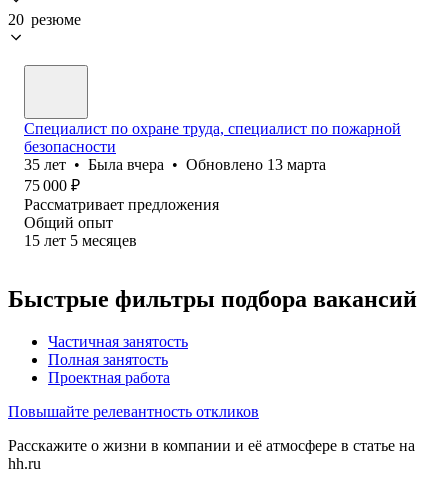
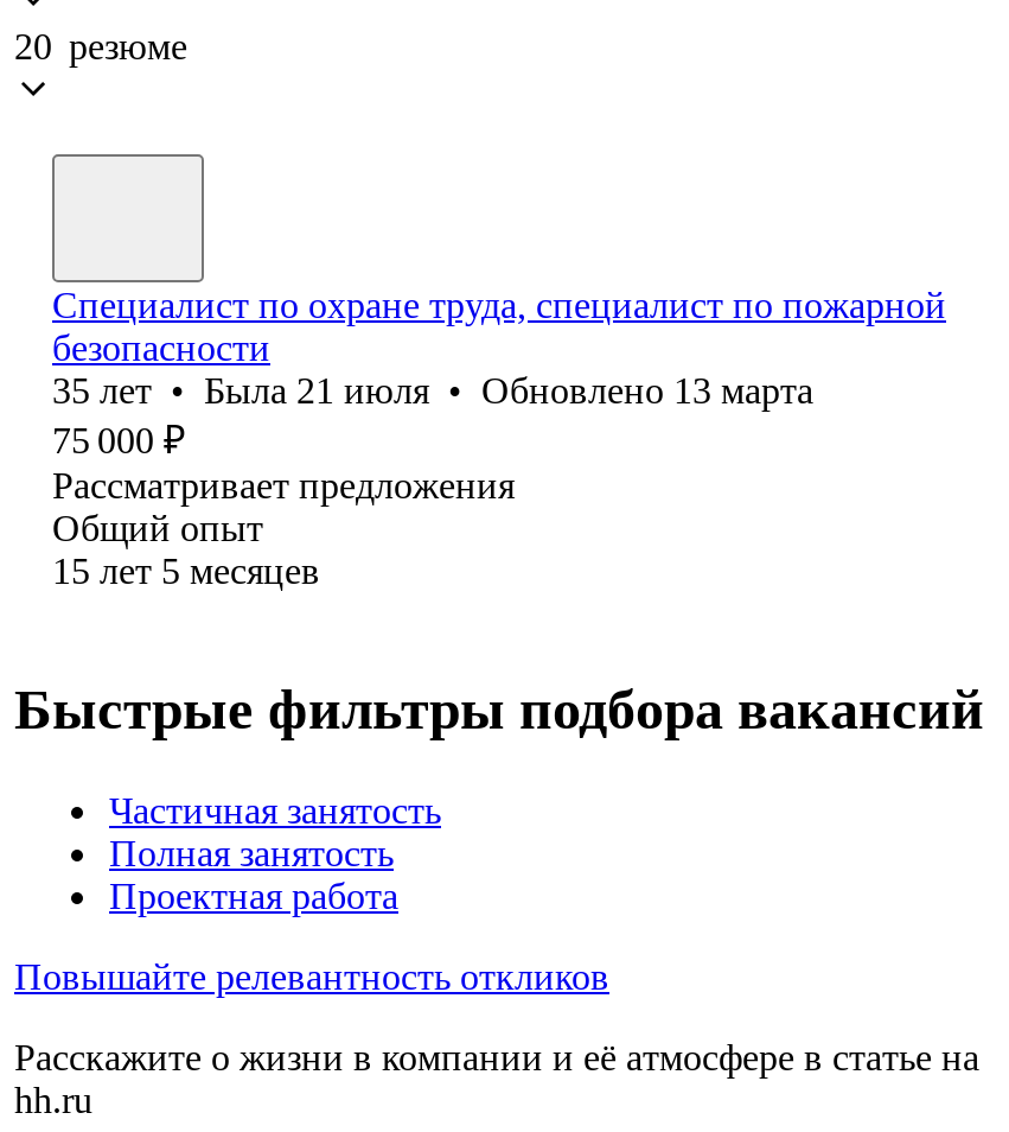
- 35 лет • Была вчера • Обновлено 13 марта
+ 35 лет • Была 21 июля • Обновлено 13 марта
